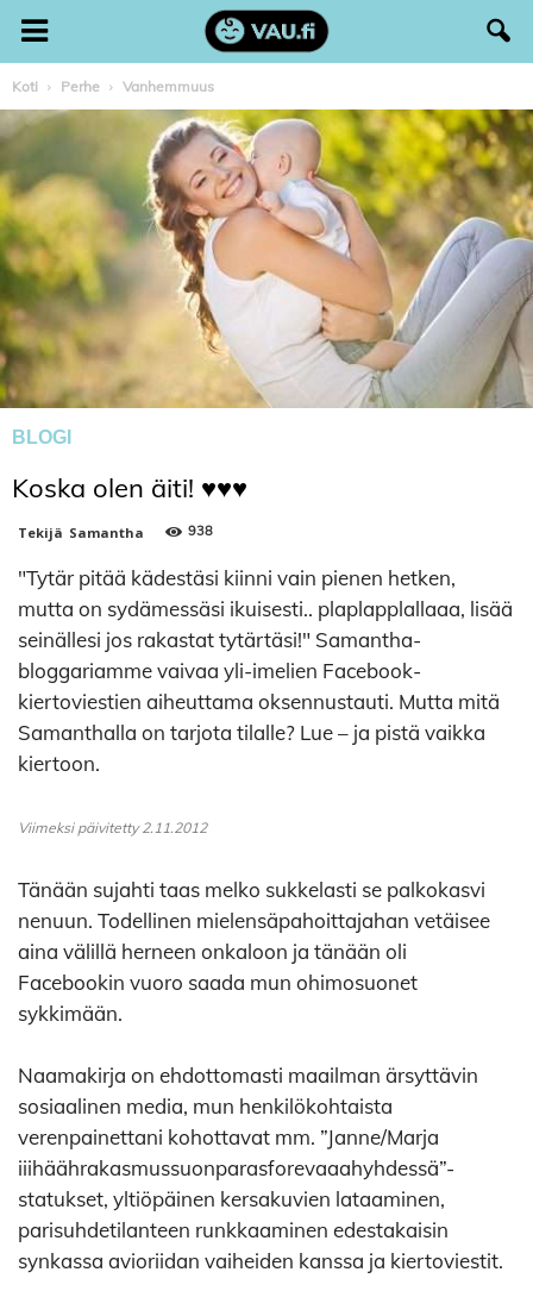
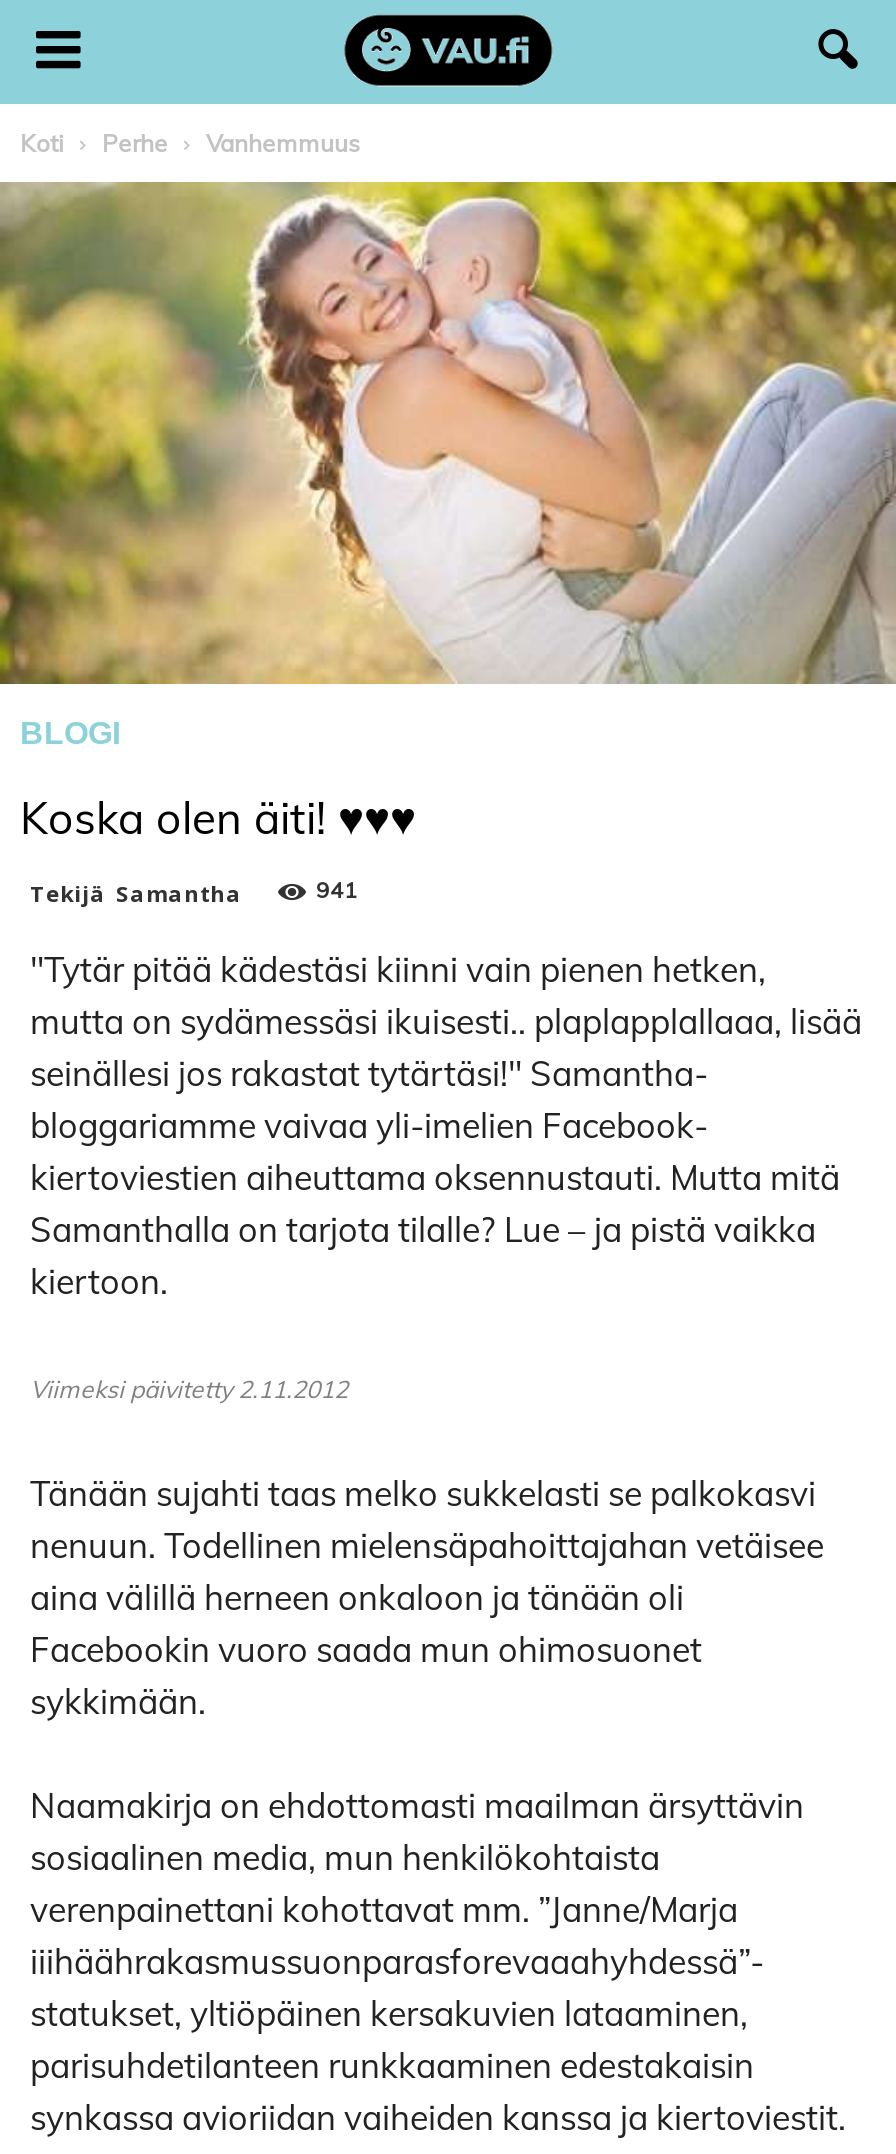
- 938
+ 941
